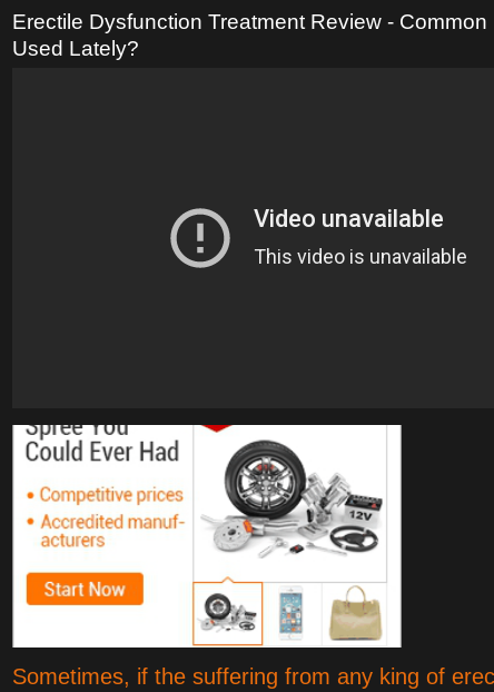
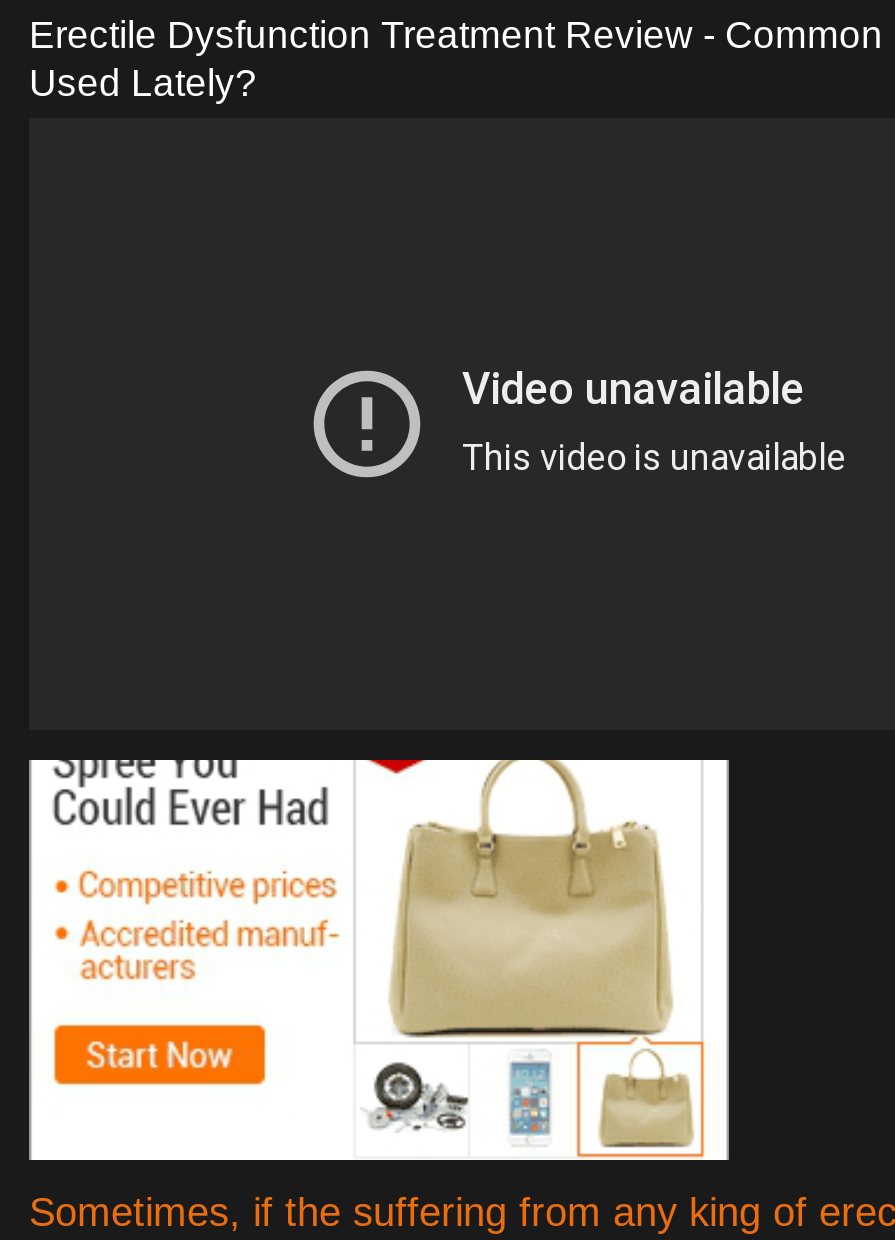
- [image]
+ [image]
